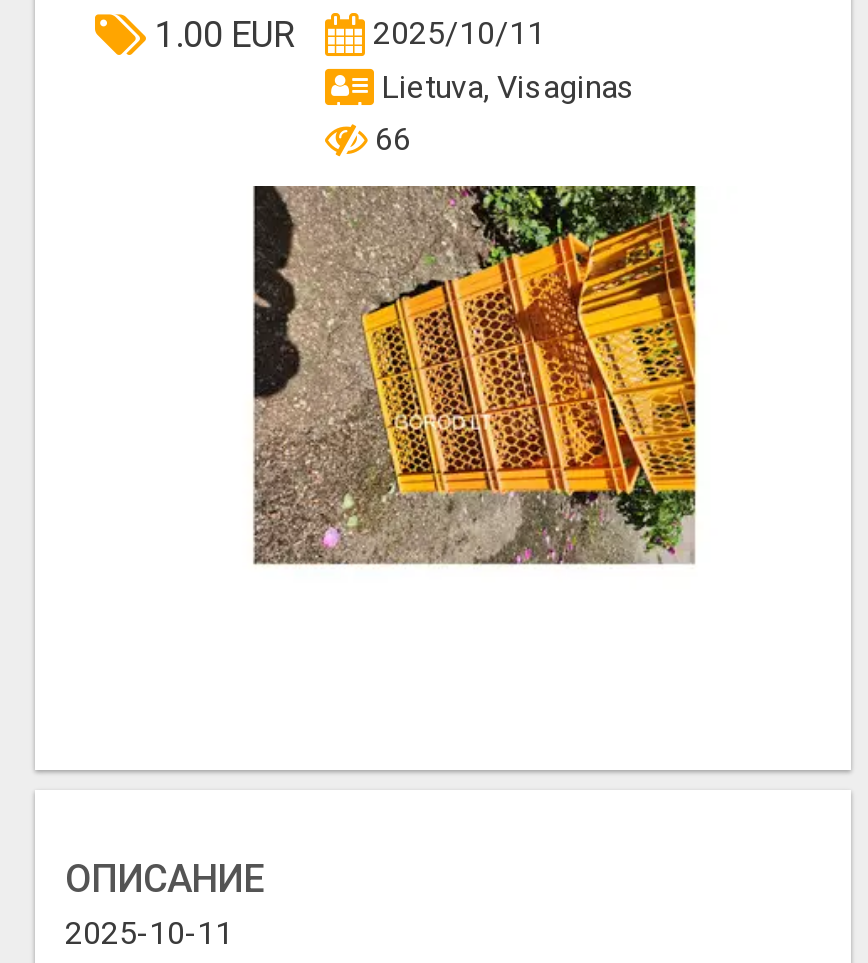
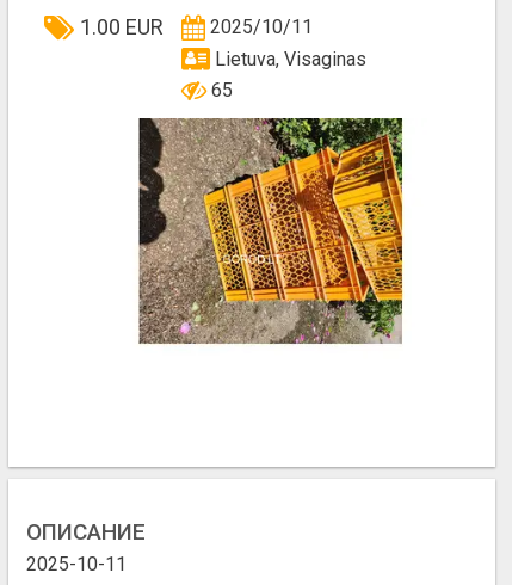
- 66
+ 65
